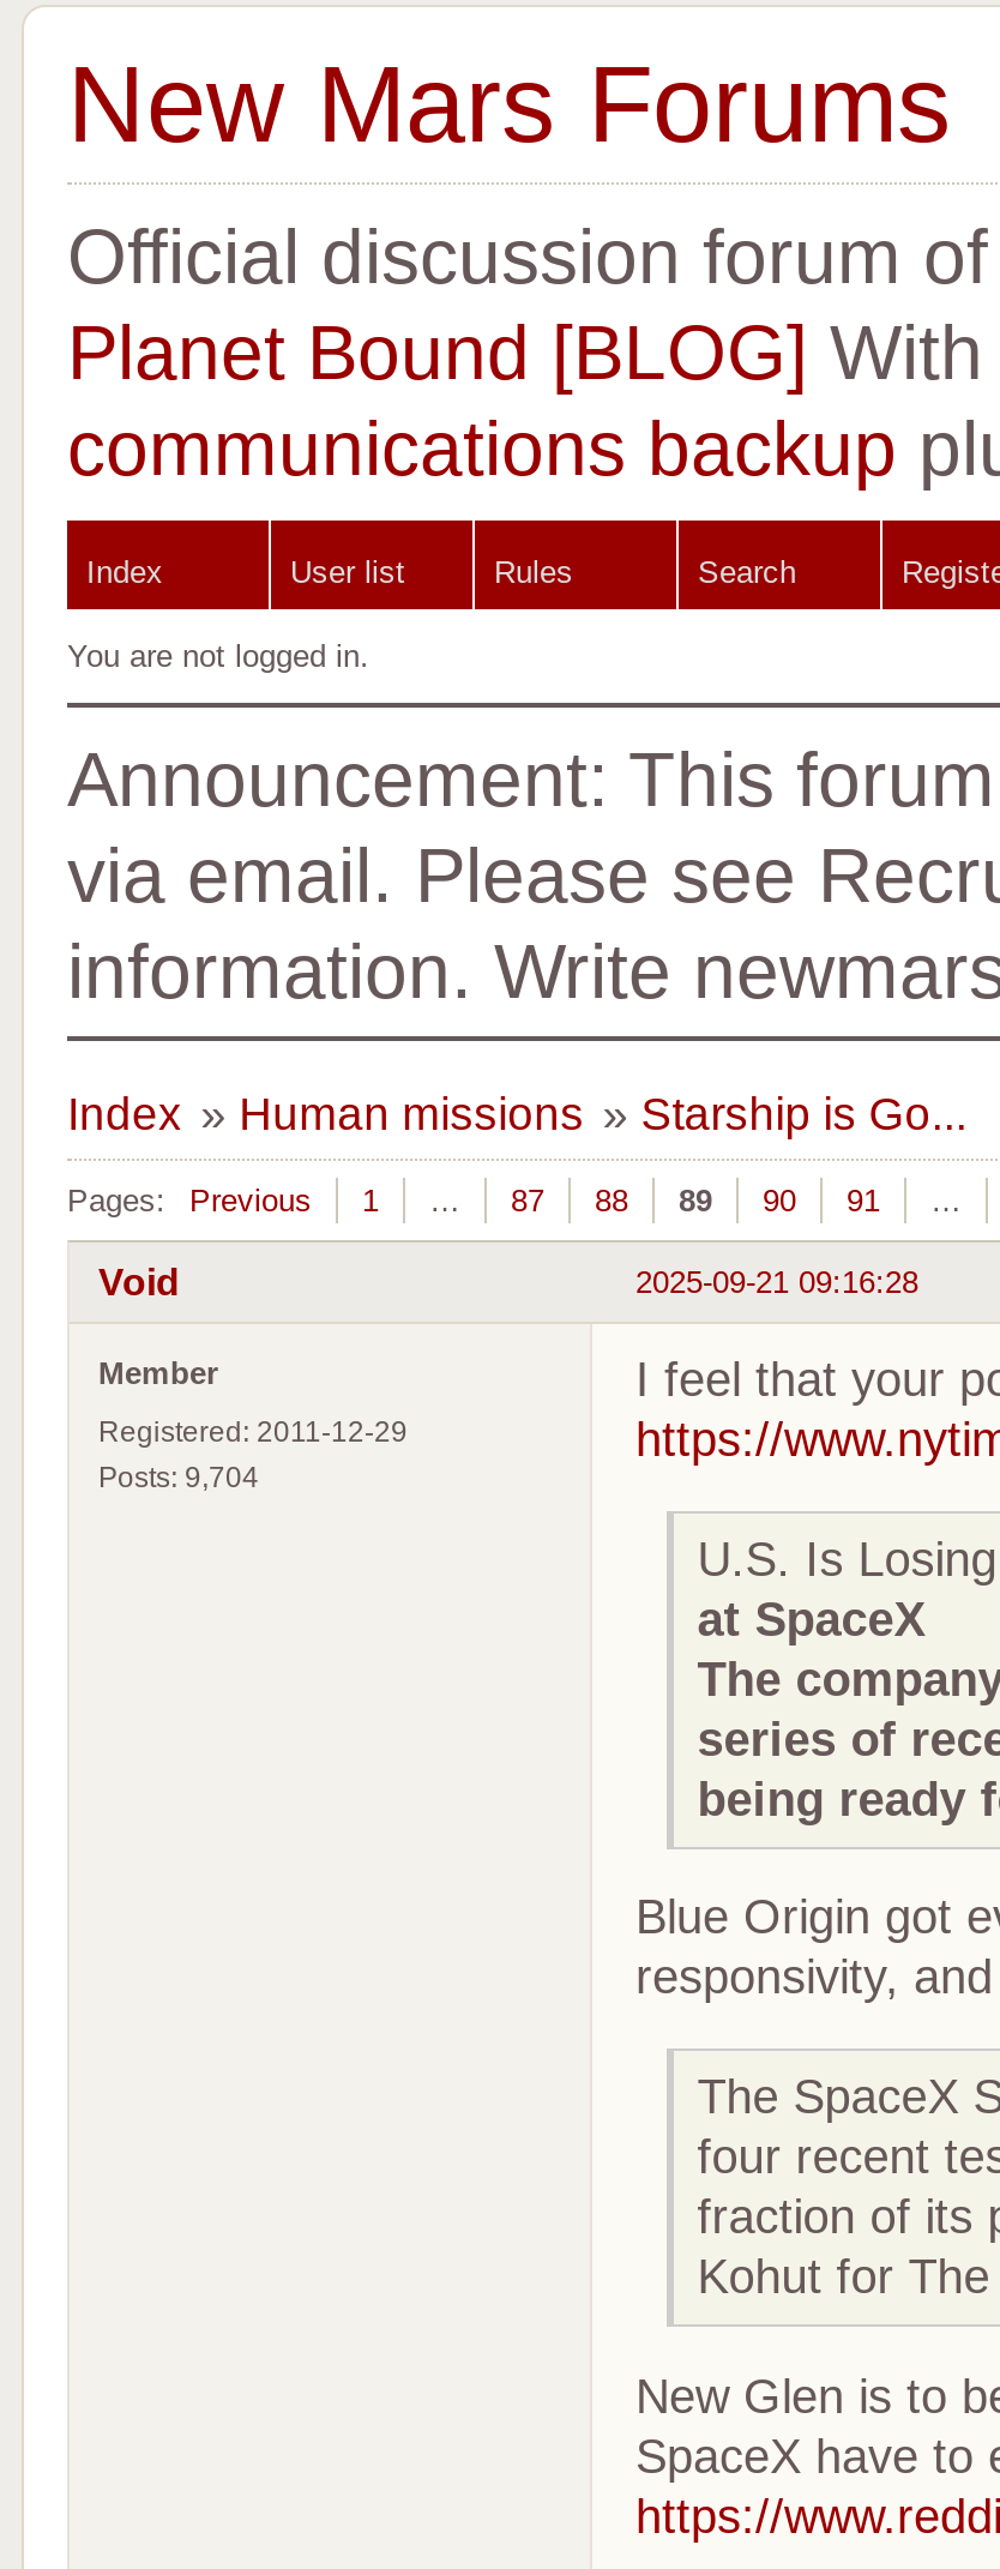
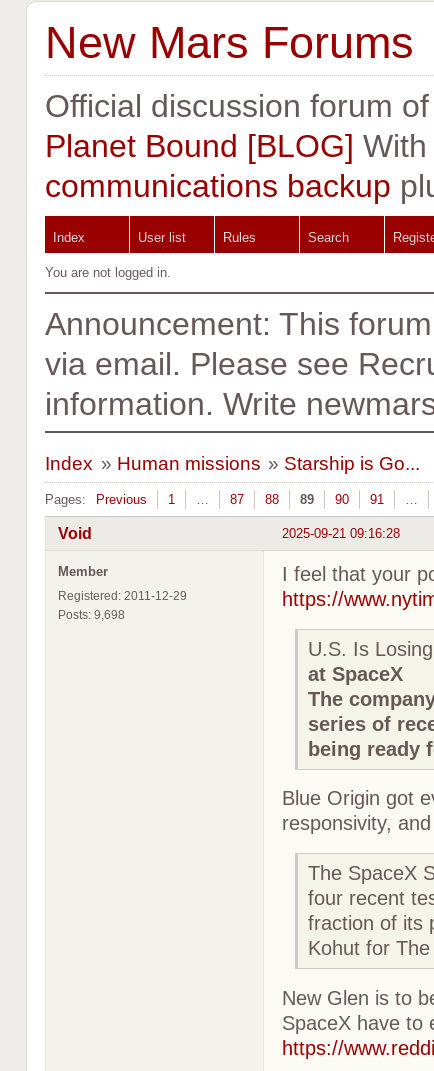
- Posts: 9,704
+ Posts: 9,698
